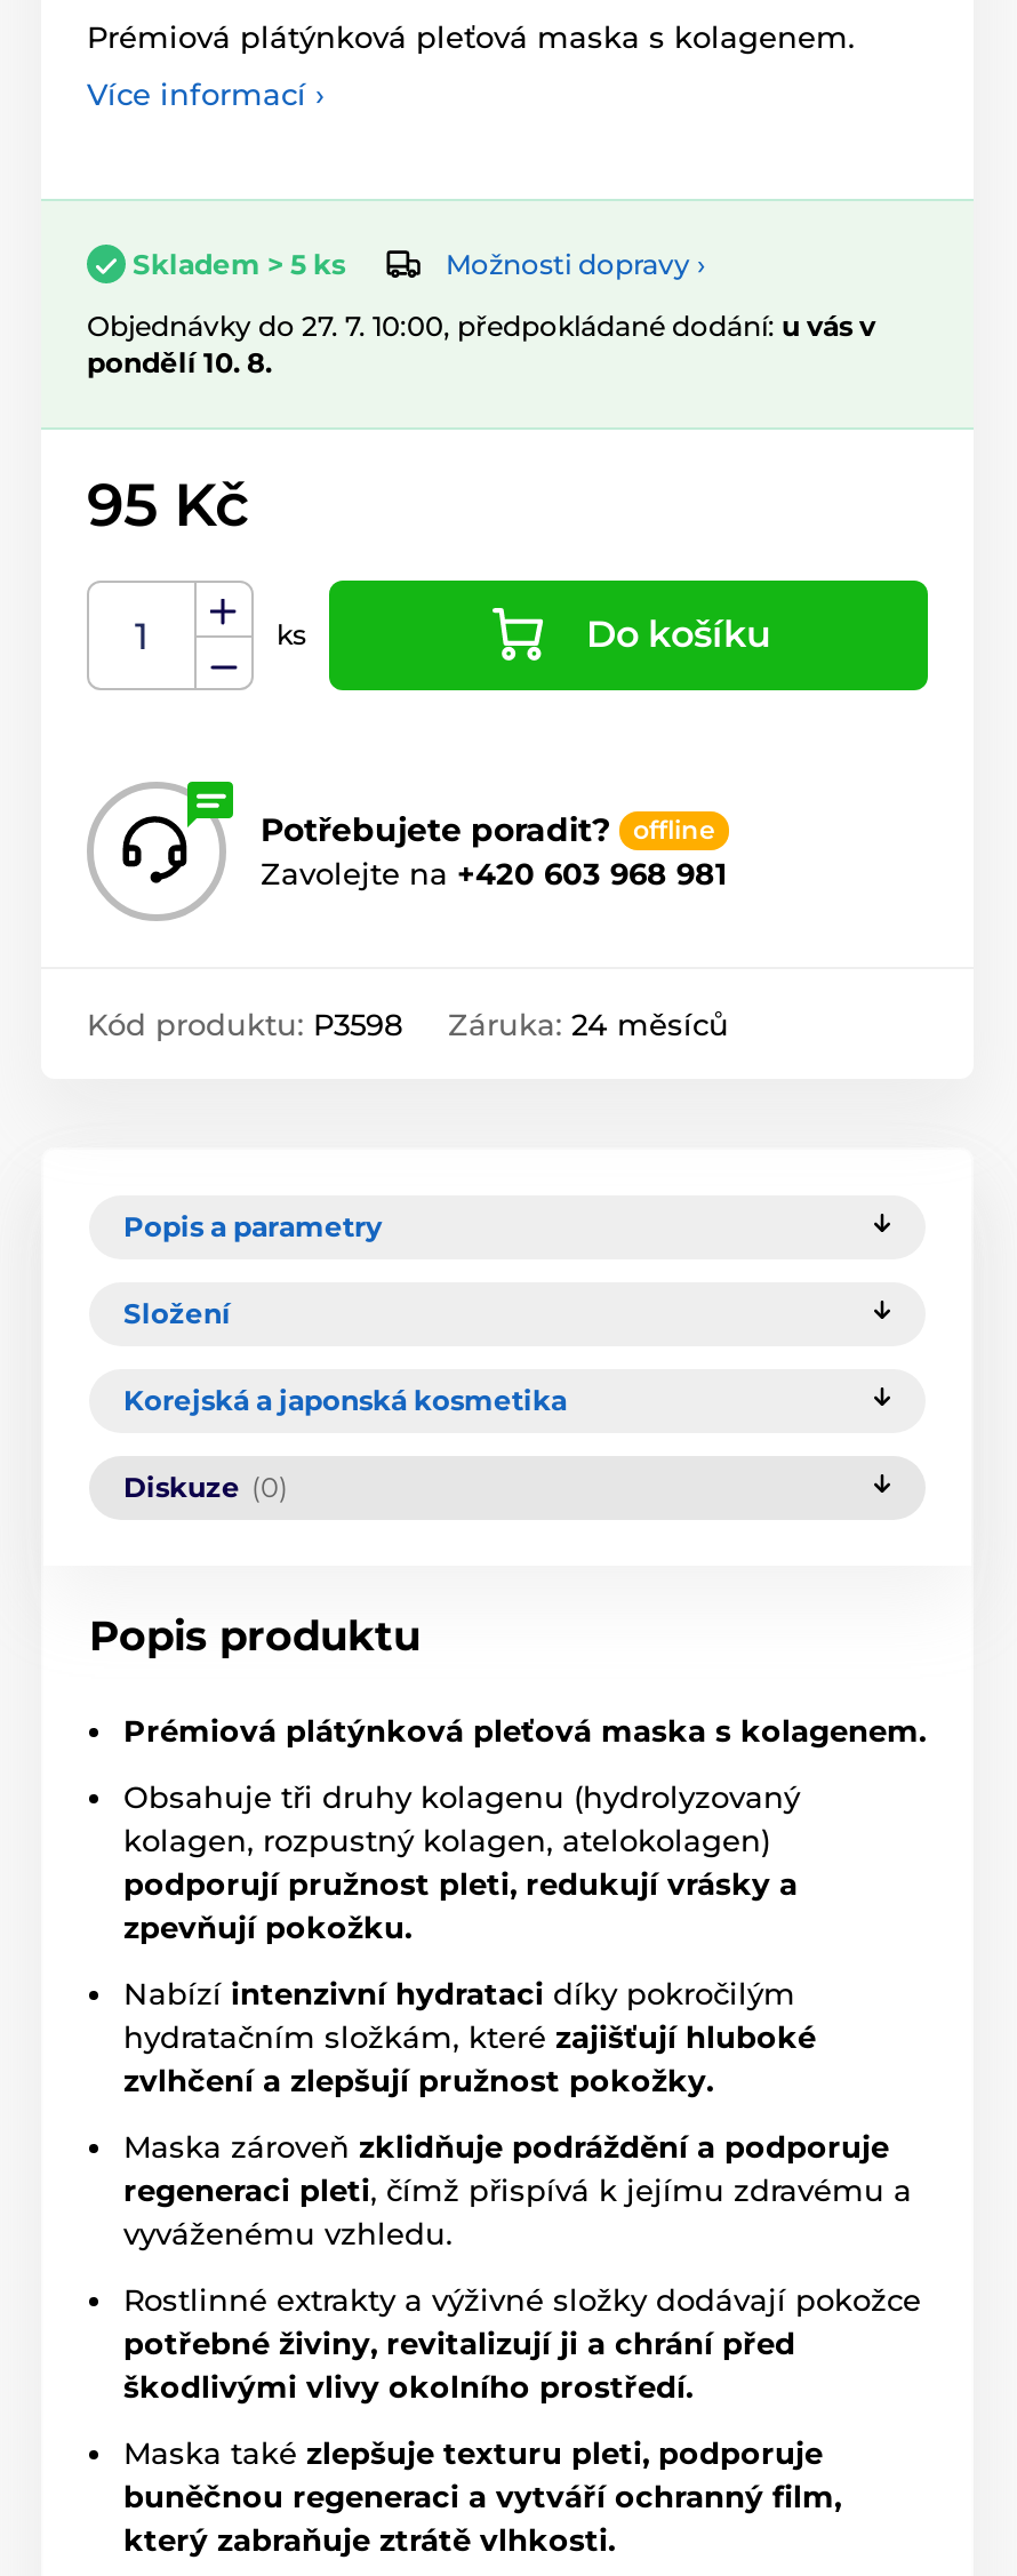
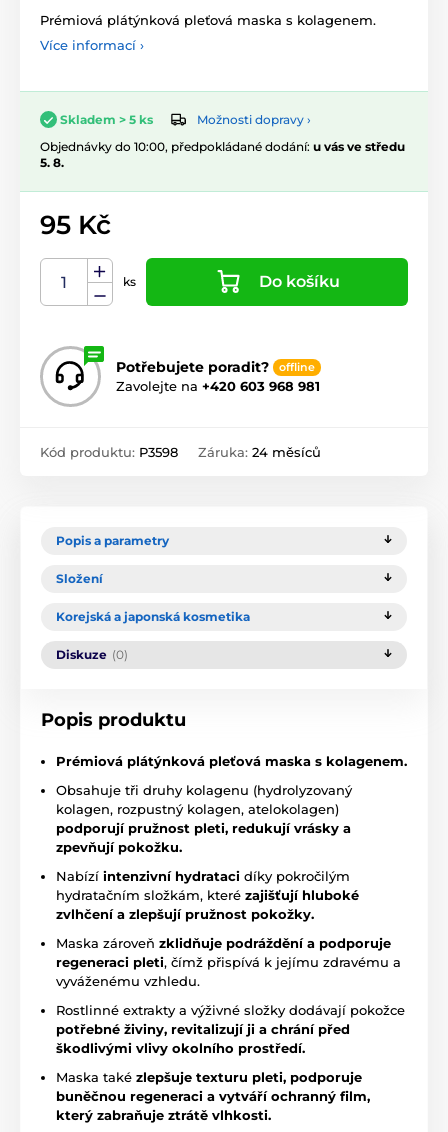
- Objednávky do 27. 7. 10:00, předpokládané dodání: u vás v
- pondělí 10. 8.
+ Objednávky do 10:00, předpokládané dodání: u vás ve středu
+ 5. 8.
